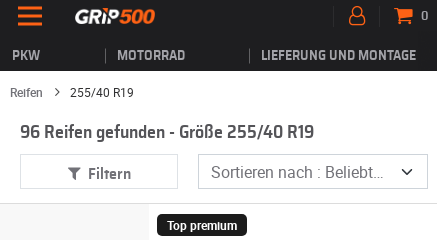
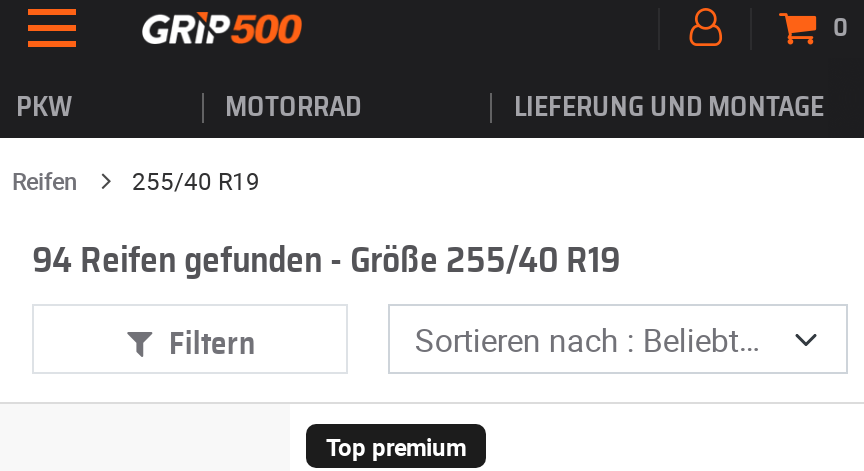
- 96 Reifen gefunden - Größe 255/40 R19
+ 94 Reifen gefunden - Größe 255/40 R19
